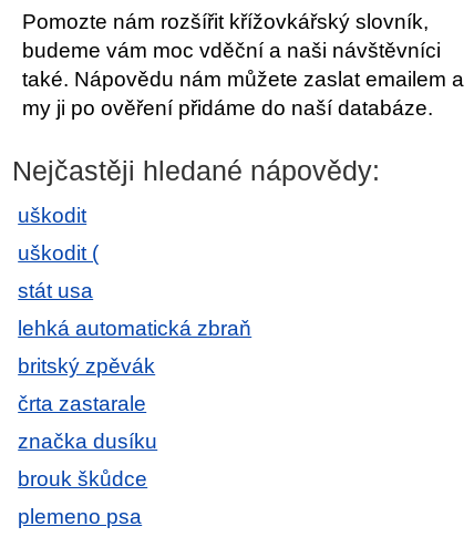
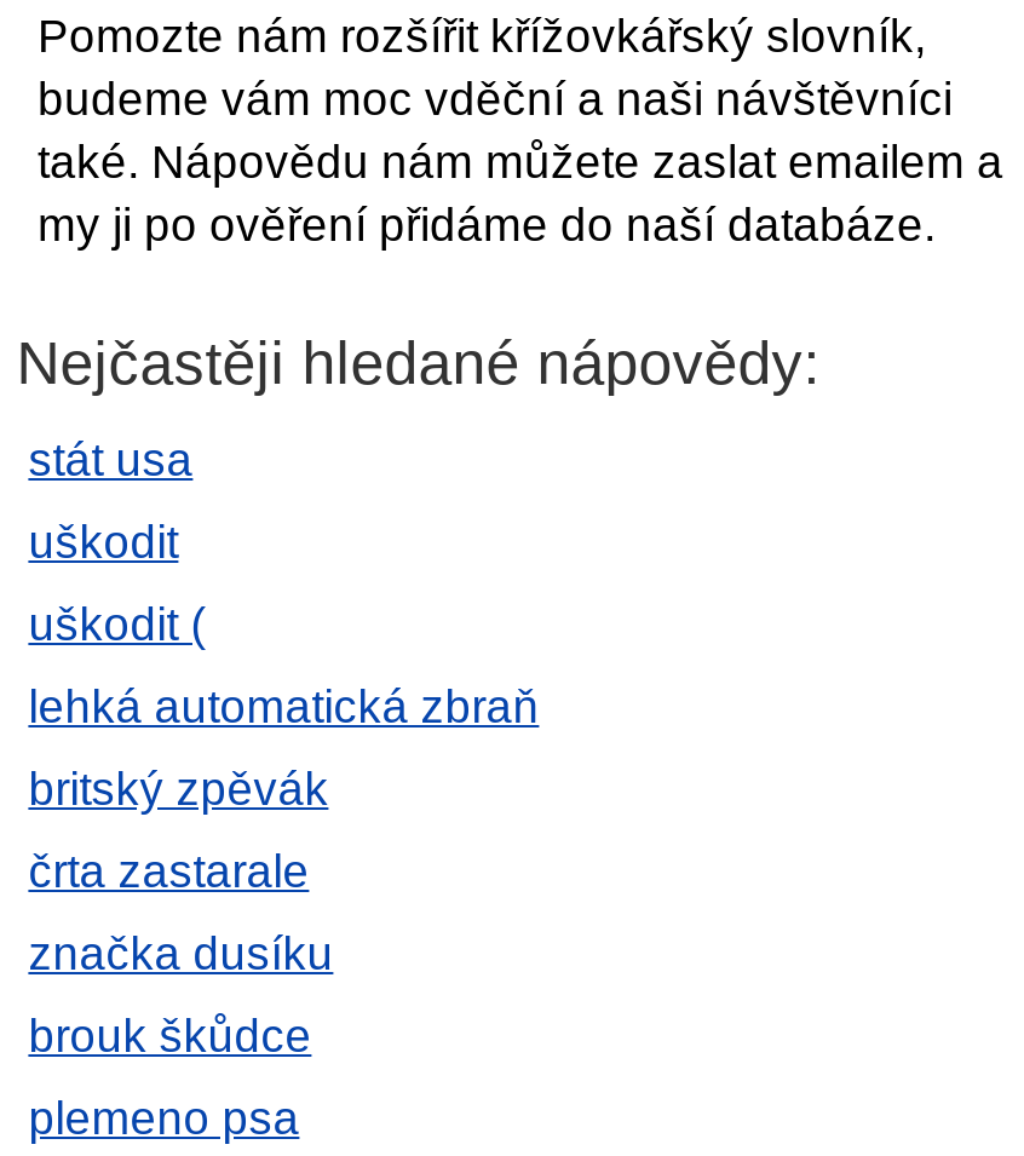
moved down: uškodit | uškodit (

moved up: stát usa
